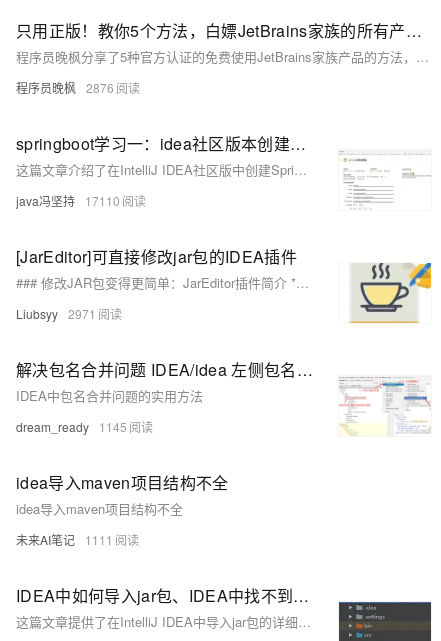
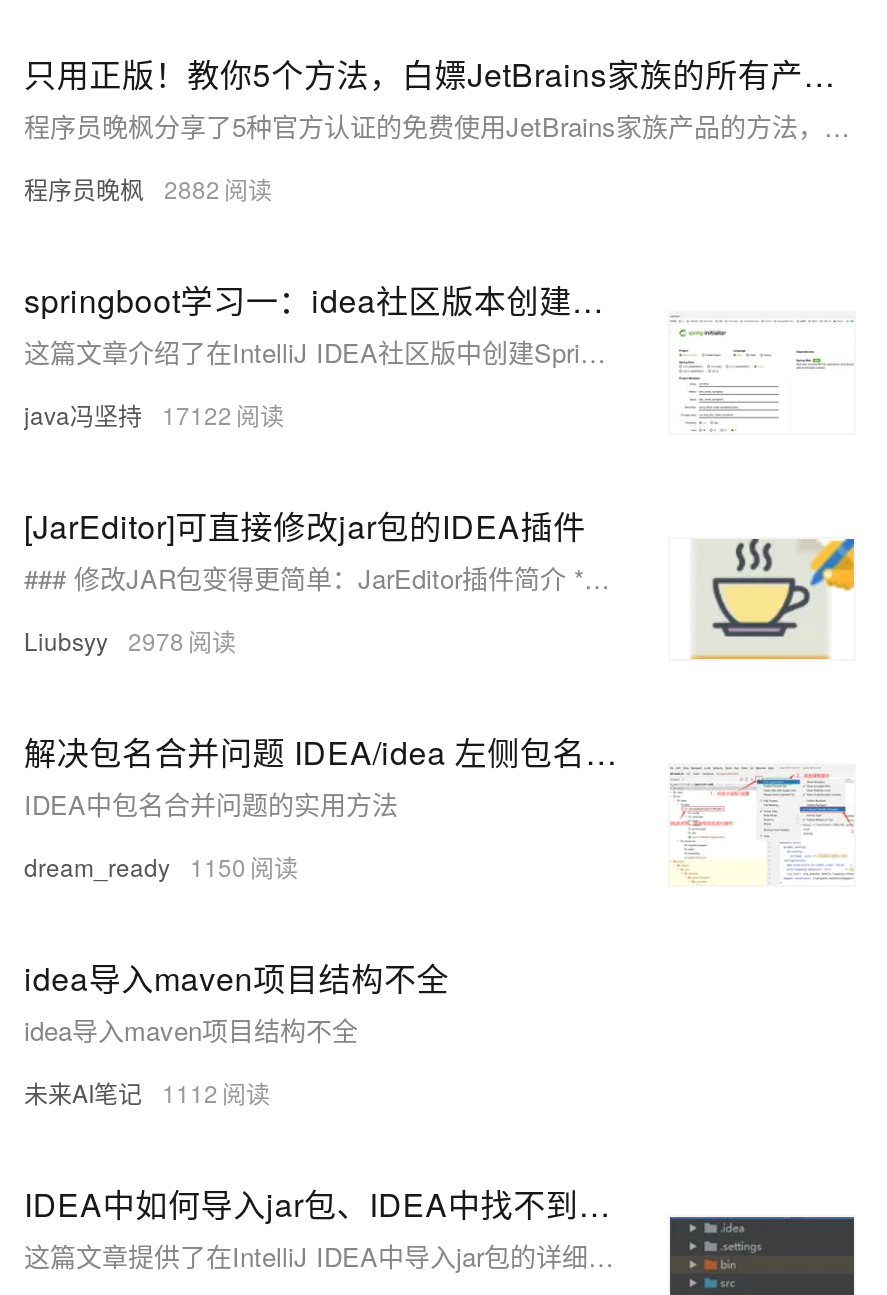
- 程序员晚枫 2876
+ 程序员晚枫 2882

- java冯坚持 17110
+ java冯坚持 17122

- Liubsyy 2971
+ Liubsyy 2978

- dream_ready 1145
+ dream_ready 1150

- 未来AI笔记 1111
+ 未来AI笔记 1112
